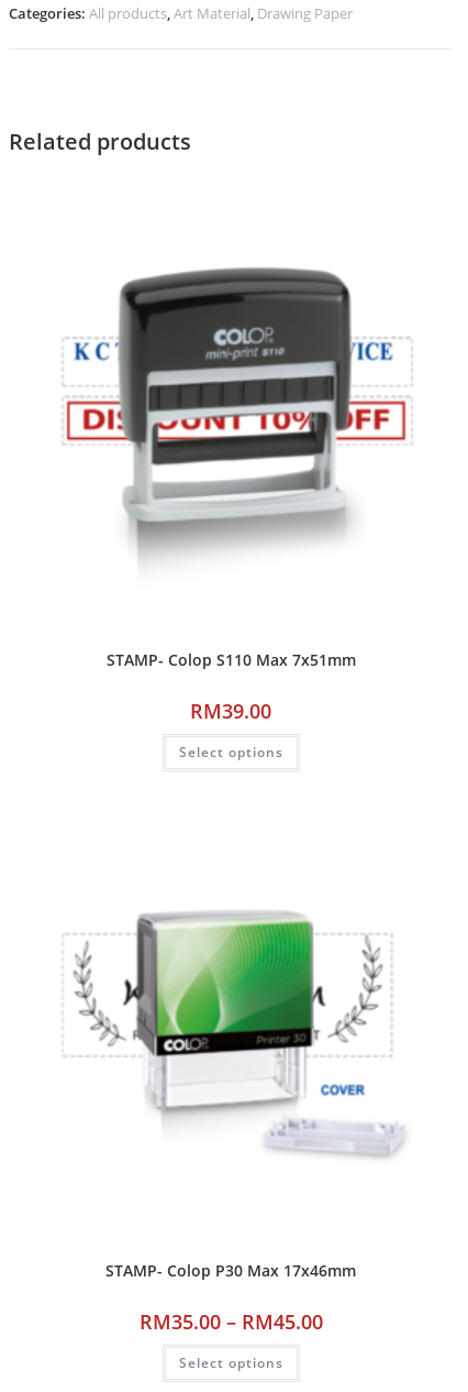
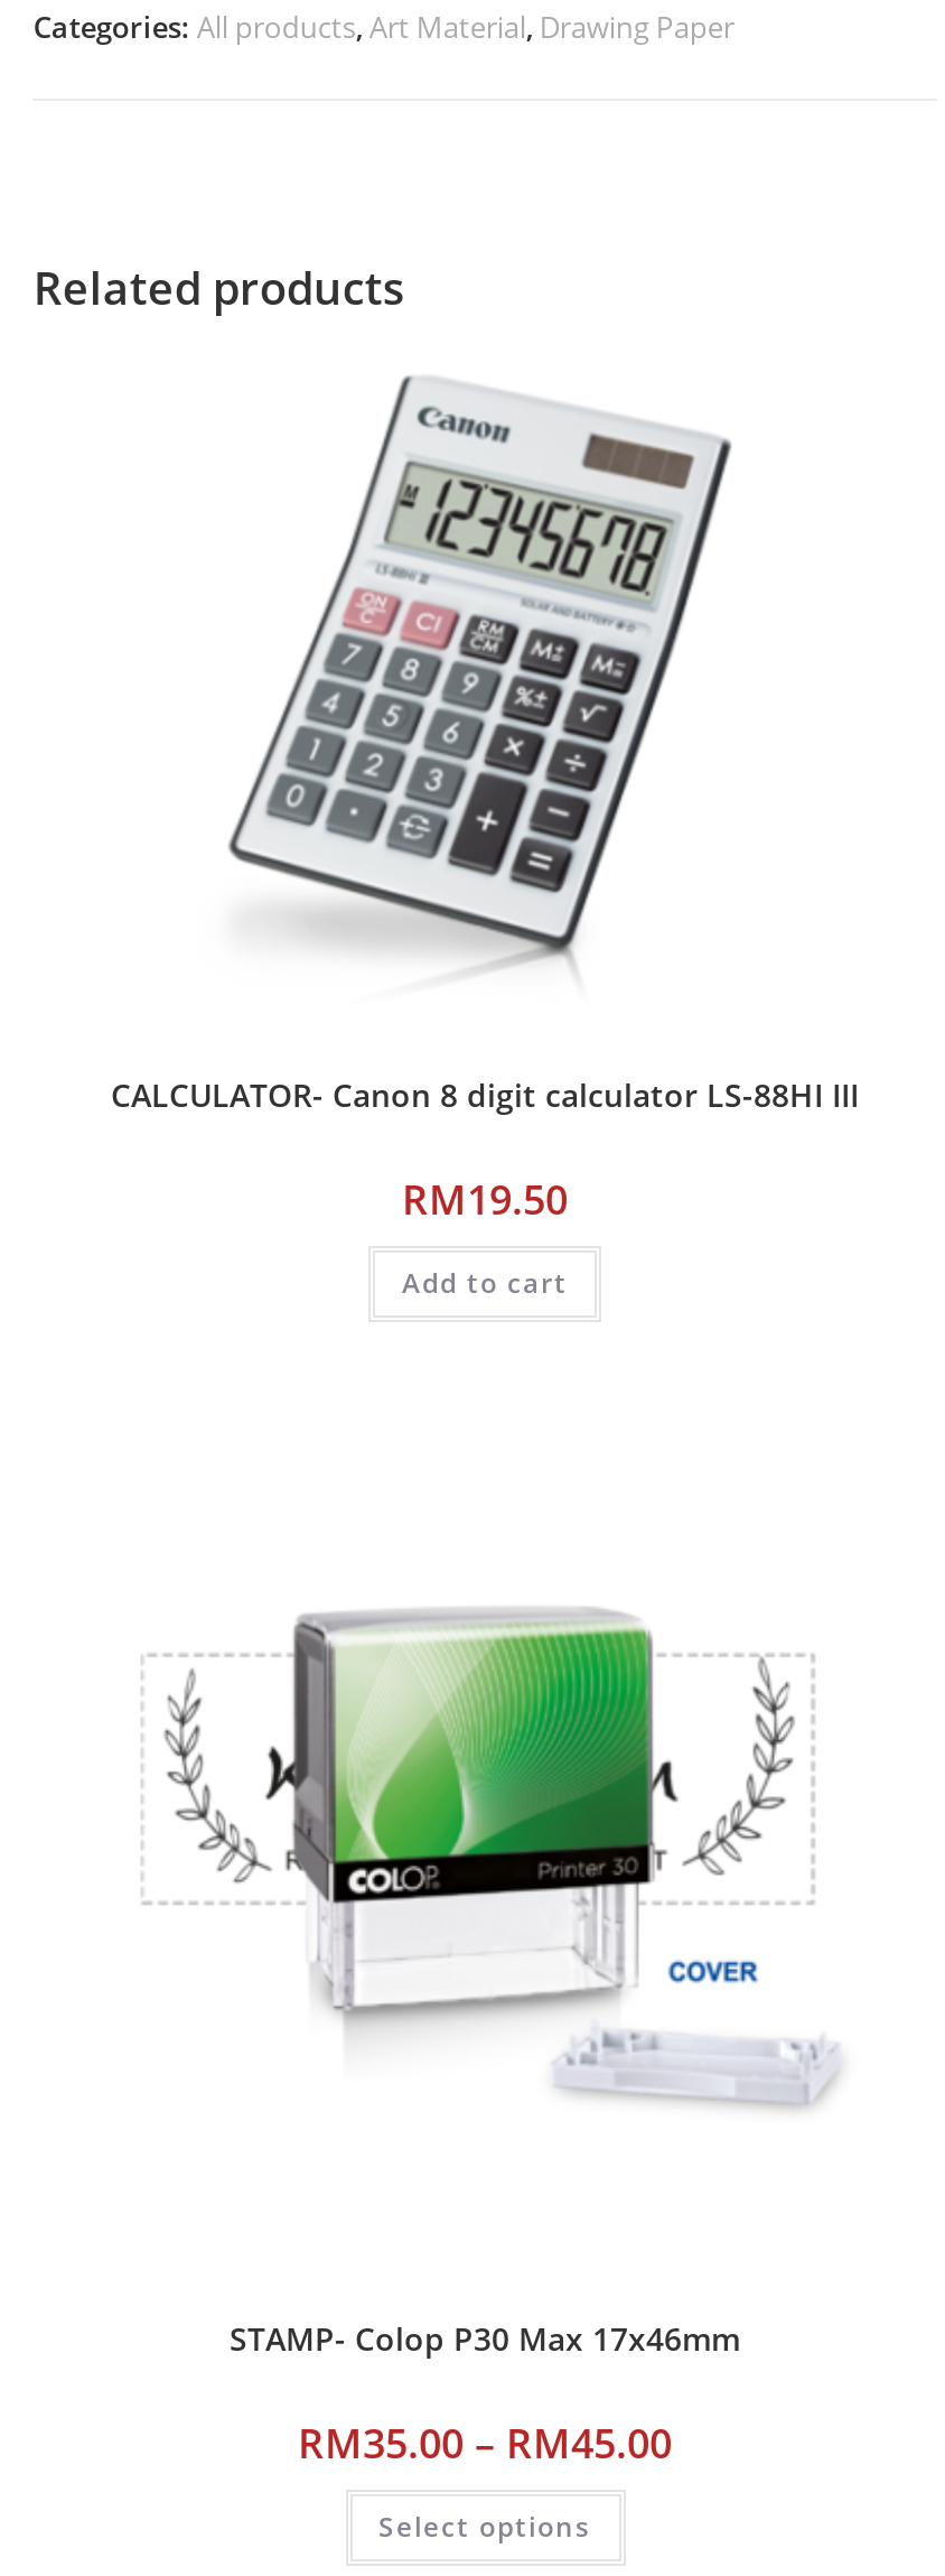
- [image]
+ [image]

- STAMP- Colop S110 Max 7x51mm
+ CALCULATOR- Canon 8 digit calculator LS-88HI III

- RM39.00
+ RM19.50

- Select options
+ Add to cart
